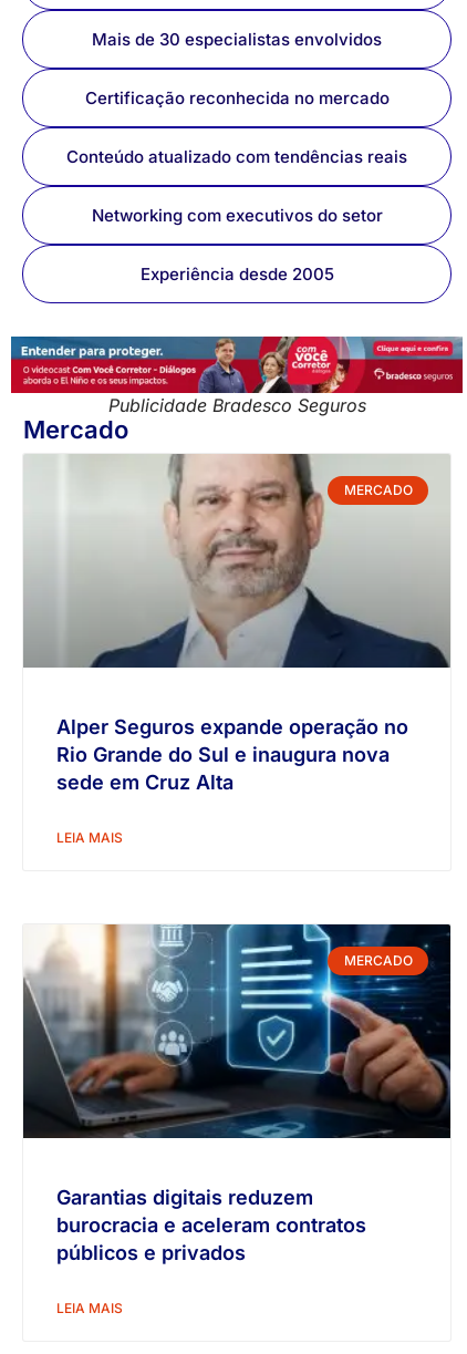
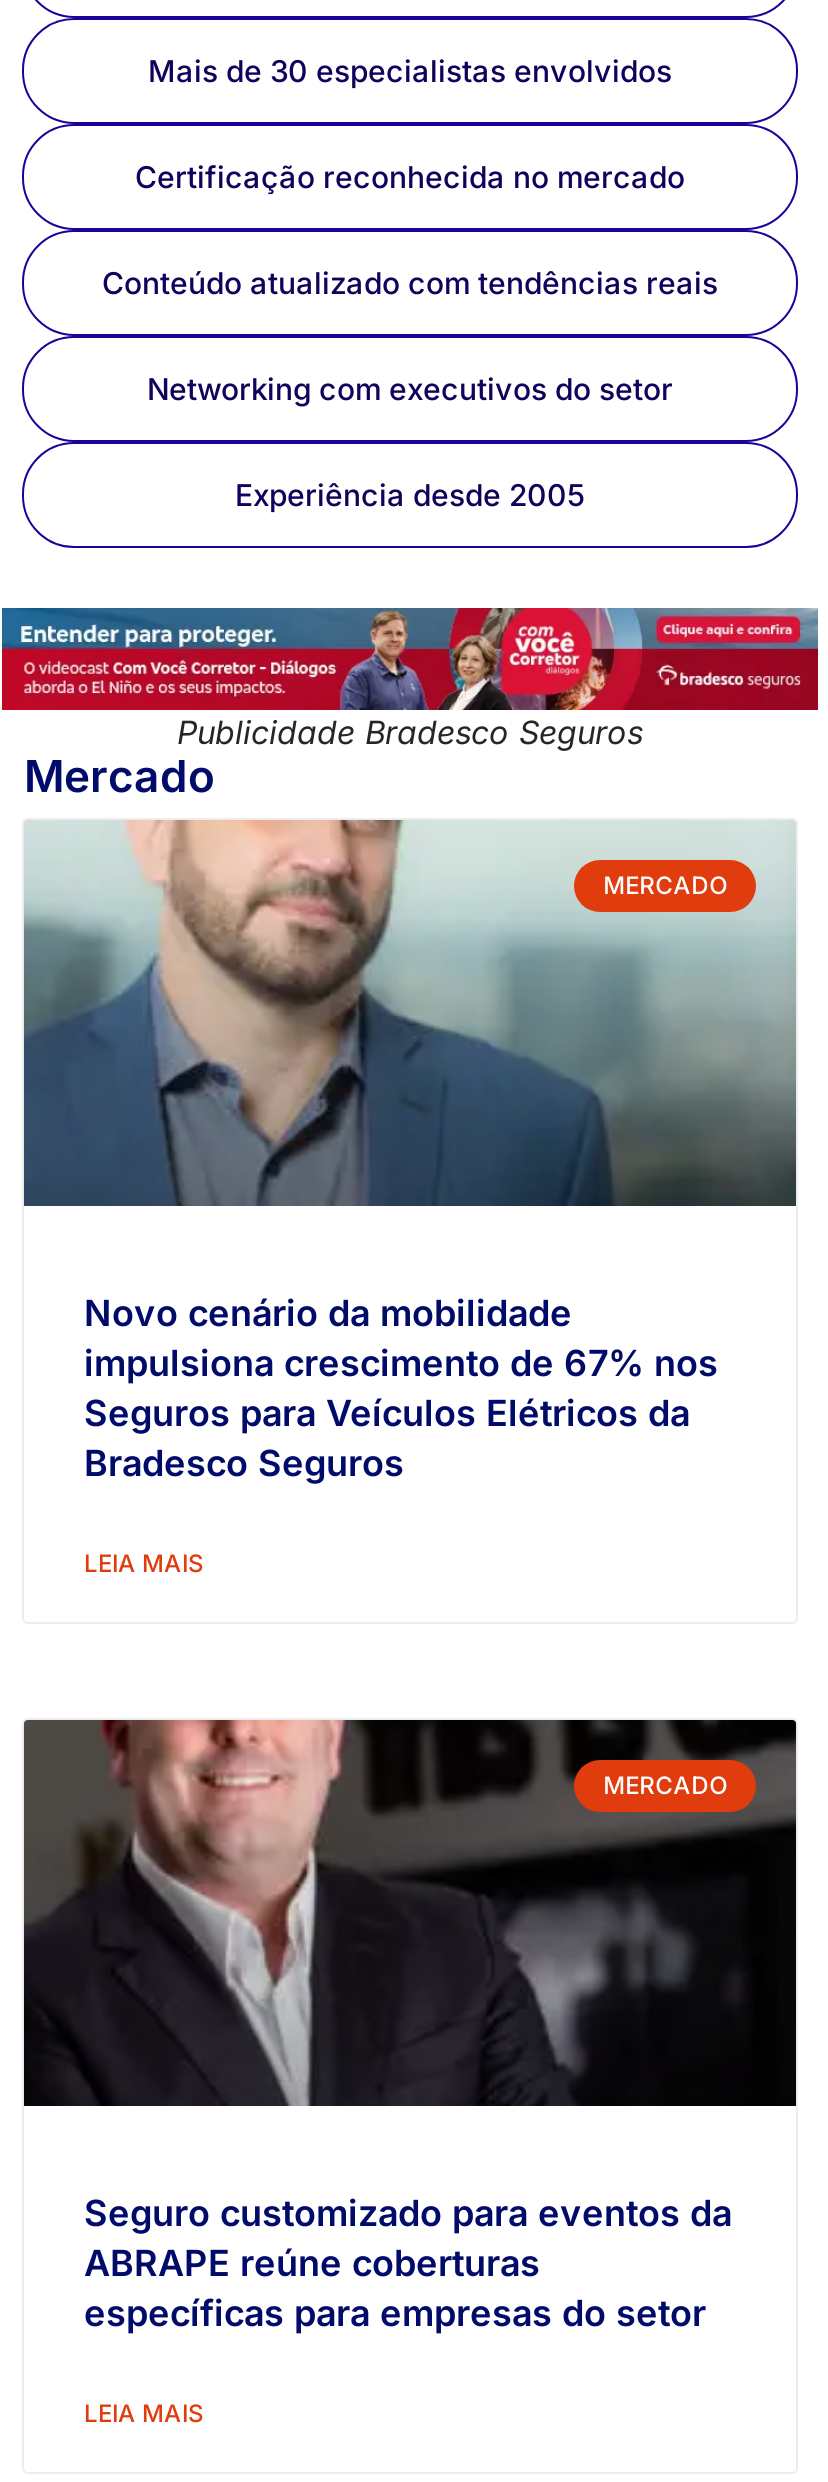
- [image]
+ [image]

- Alper Seguros expande operação no
- Rio Grande do Sul e inaugura nova
- sede em Cruz Alta
+ Novo cenário da mobilidade
+ impulsiona crescimento de 67% nos
+ Seguros para Veículos Elétricos da
+ Bradesco Seguros

- [image]
+ [image]

- Garantias digitais reduzem
- burocracia e aceleram contratos
- públicos e privados
+ Seguro customizado para eventos da
+ ABRAPE reúne coberturas
+ específicas para empresas do setor
